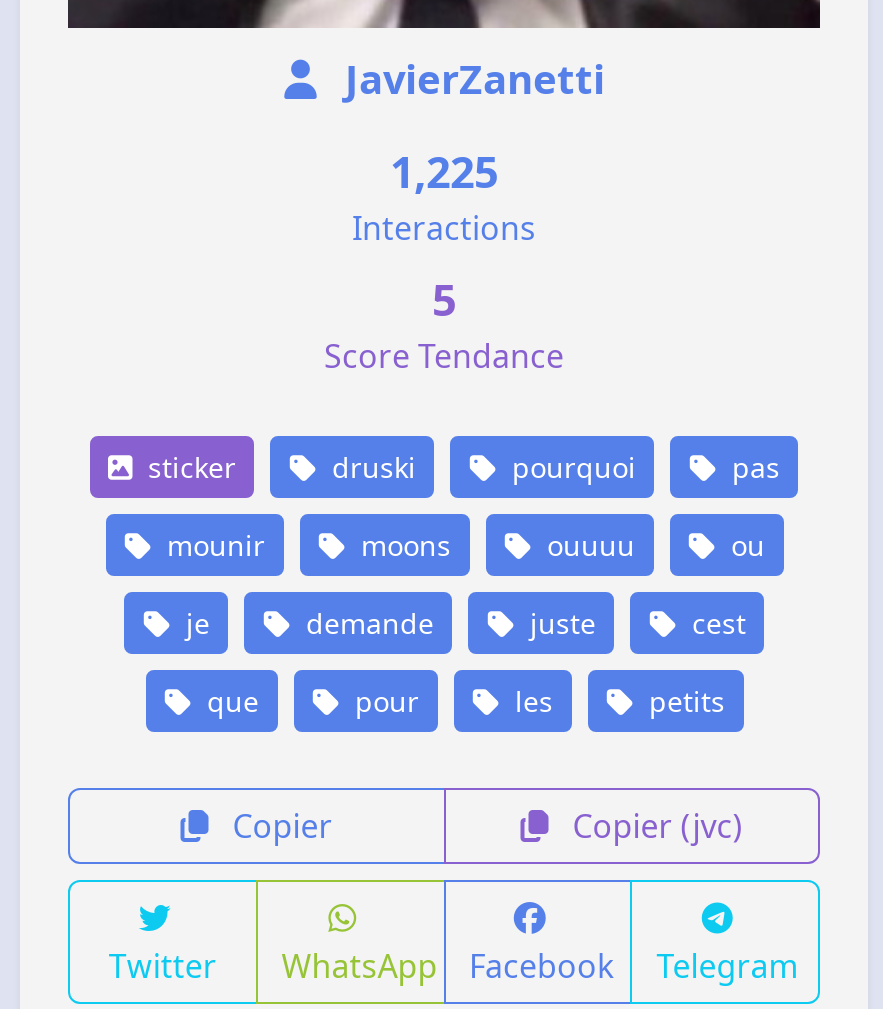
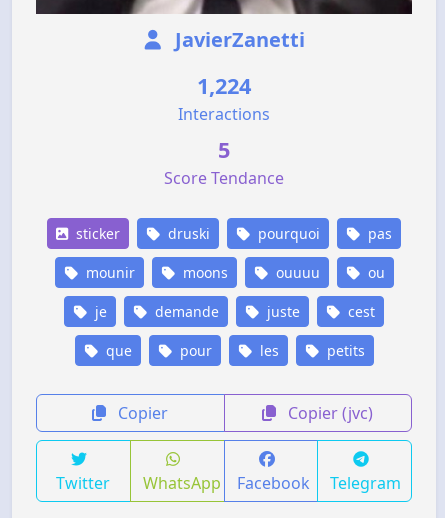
- 1,225
+ 1,224
